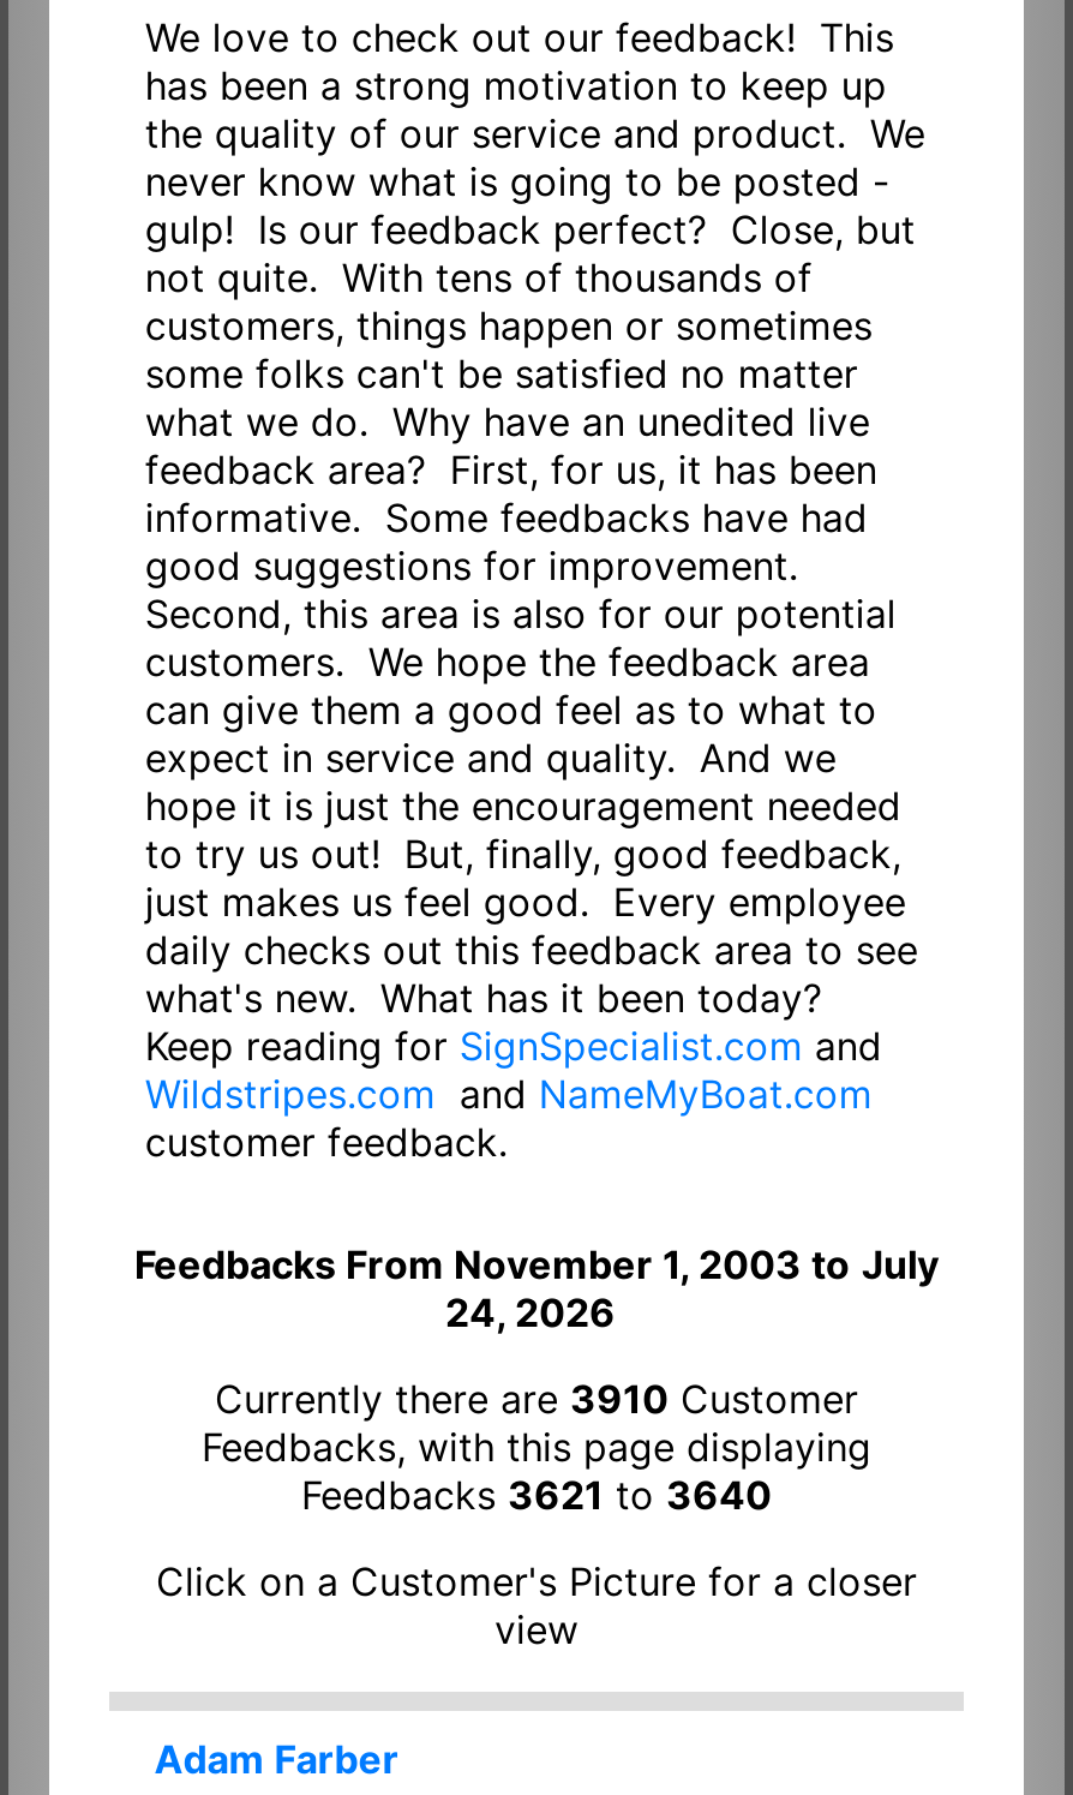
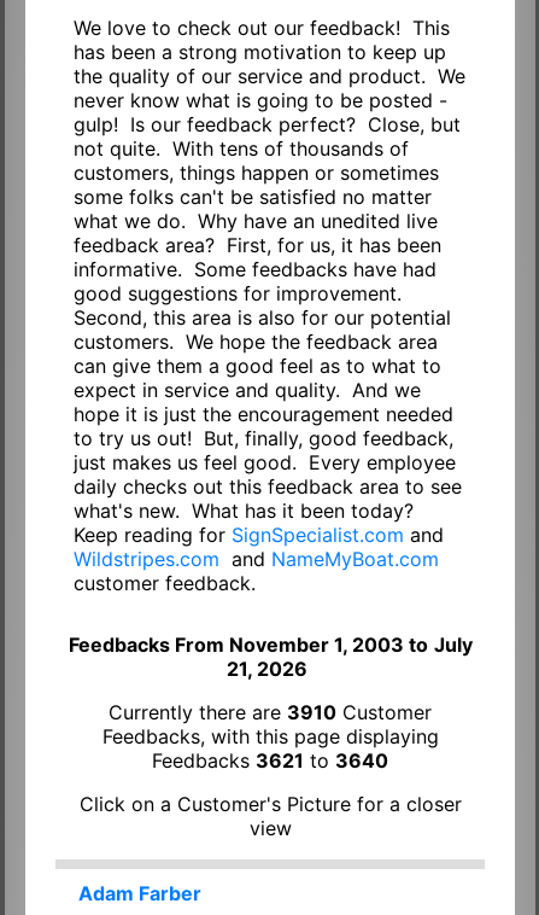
- 24, 2026
+ 21, 2026
